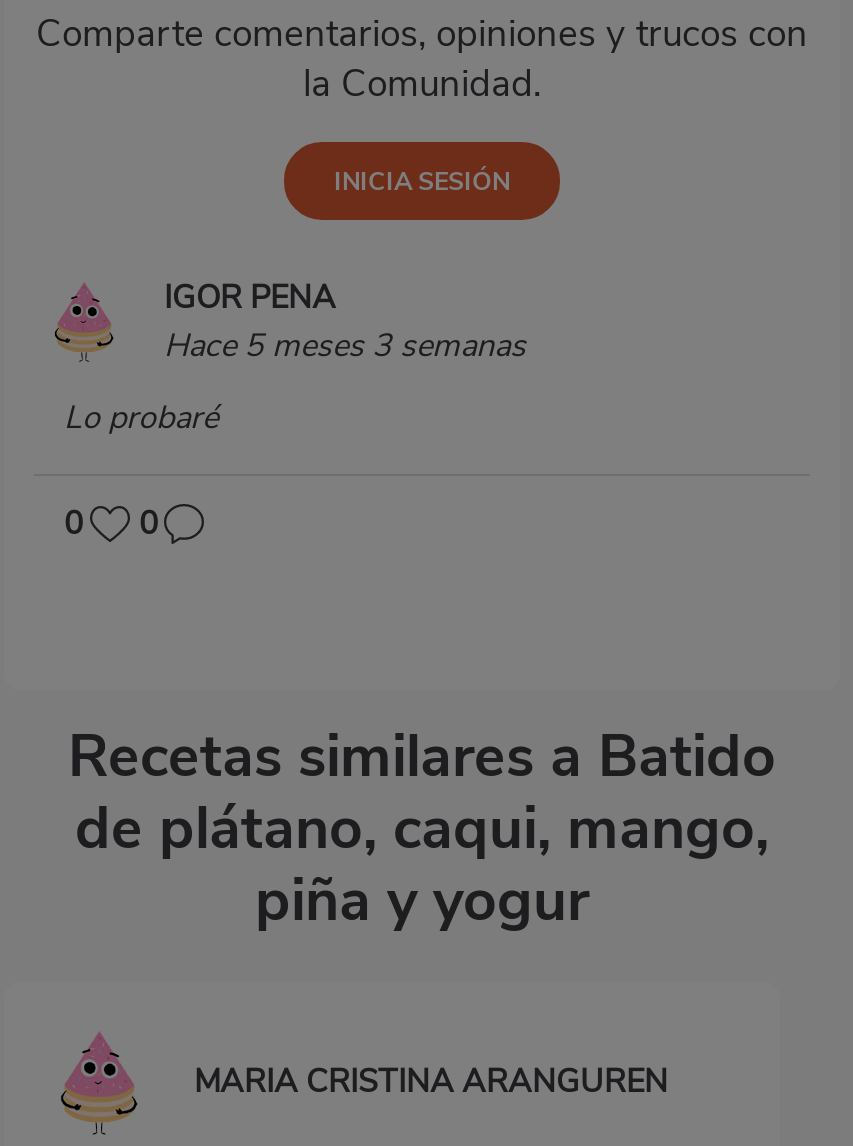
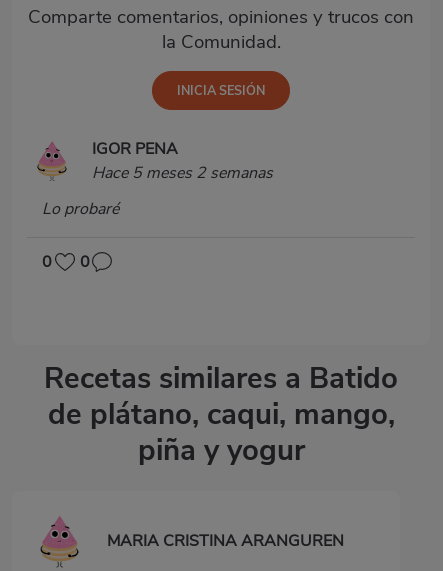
- Hace 5 meses 3 semanas
+ Hace 5 meses 2 semanas
